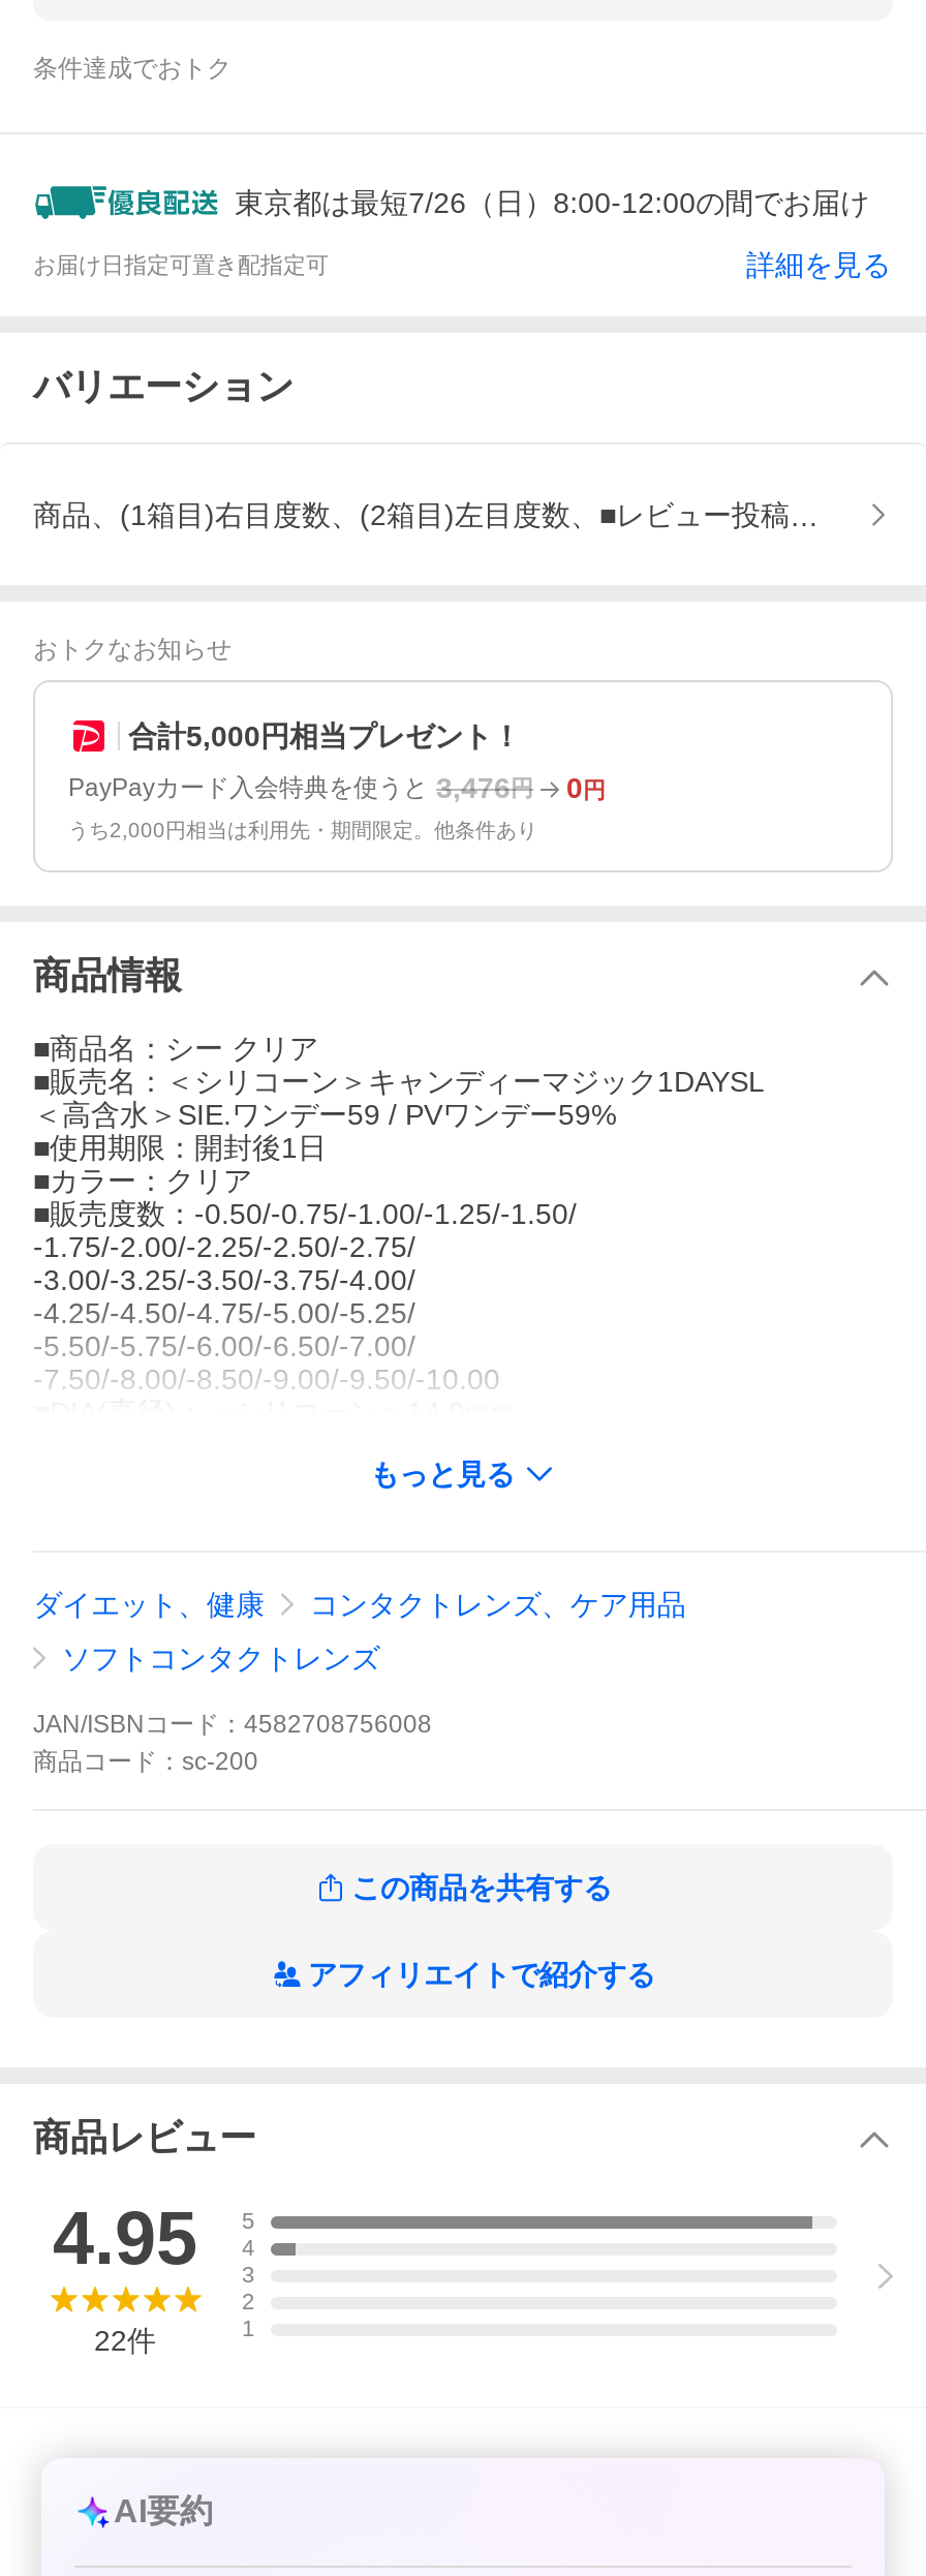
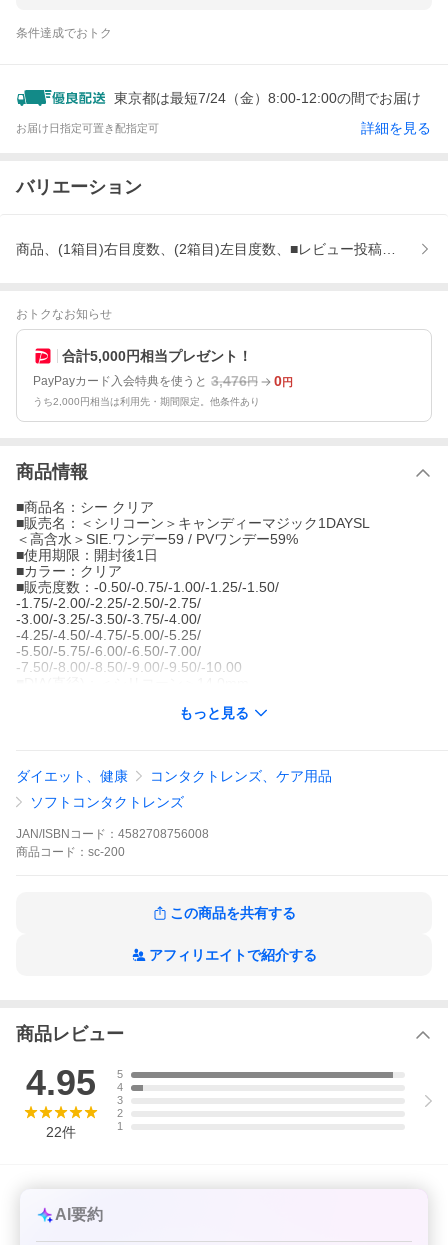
- 東京都は最短7/26（日）8:00-12:00の間でお届け
+ 東京都は最短7/24（金）8:00-12:00の間でお届け
